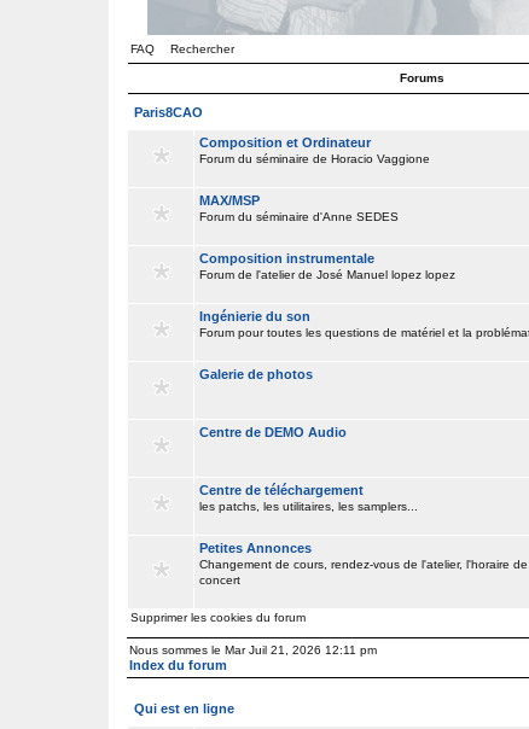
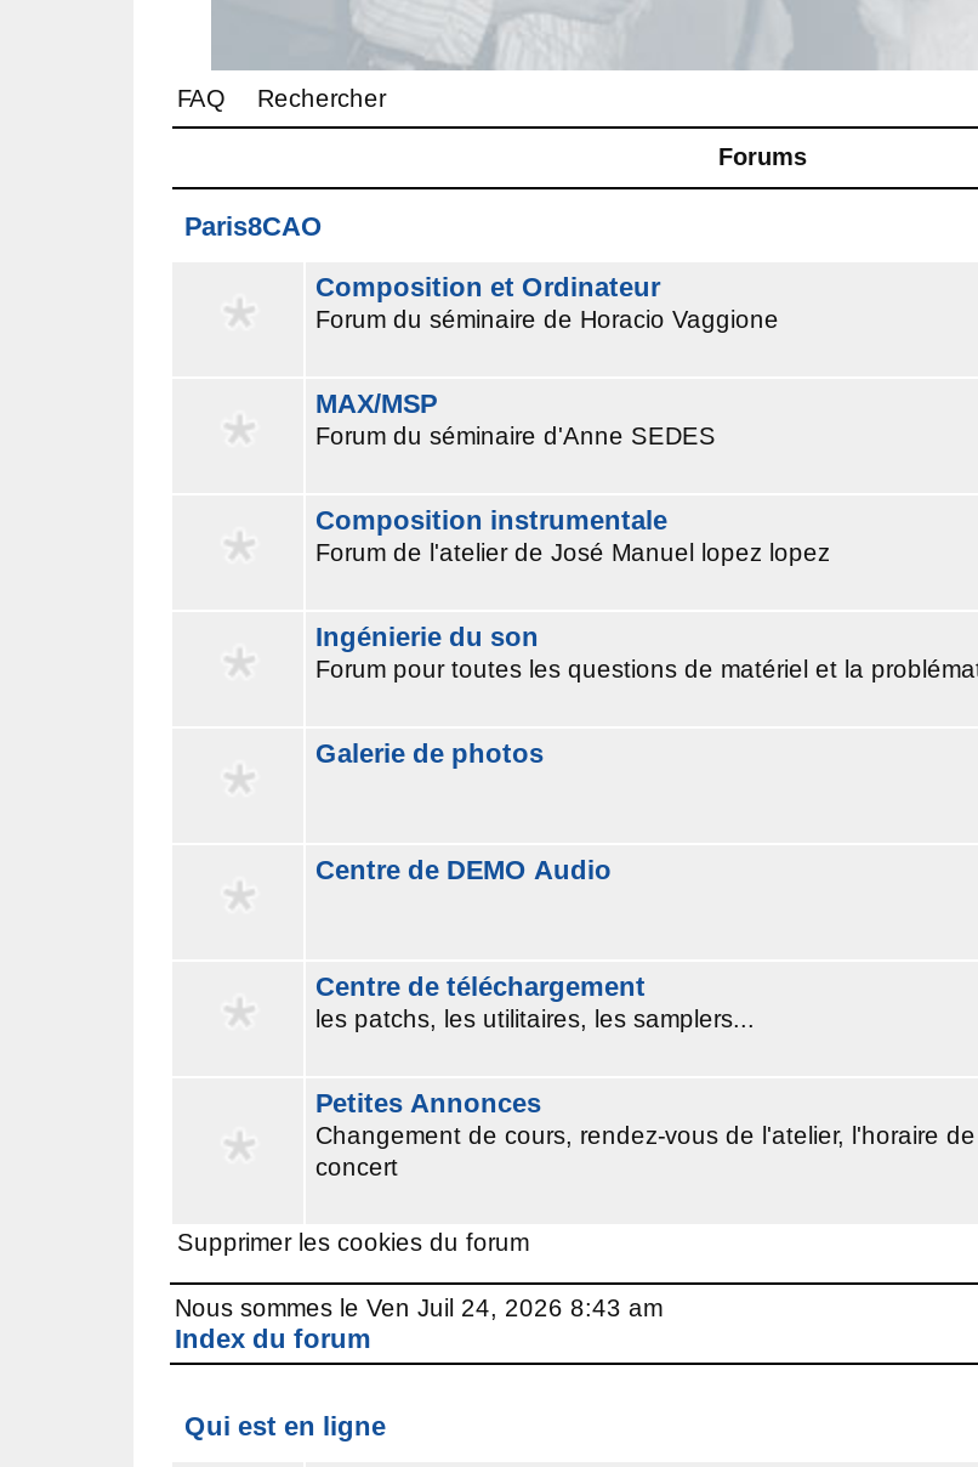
- Nous sommes le Mar Juil 21, 2026 12:11 pm
+ Nous sommes le Ven Juil 24, 2026 8:43 am
